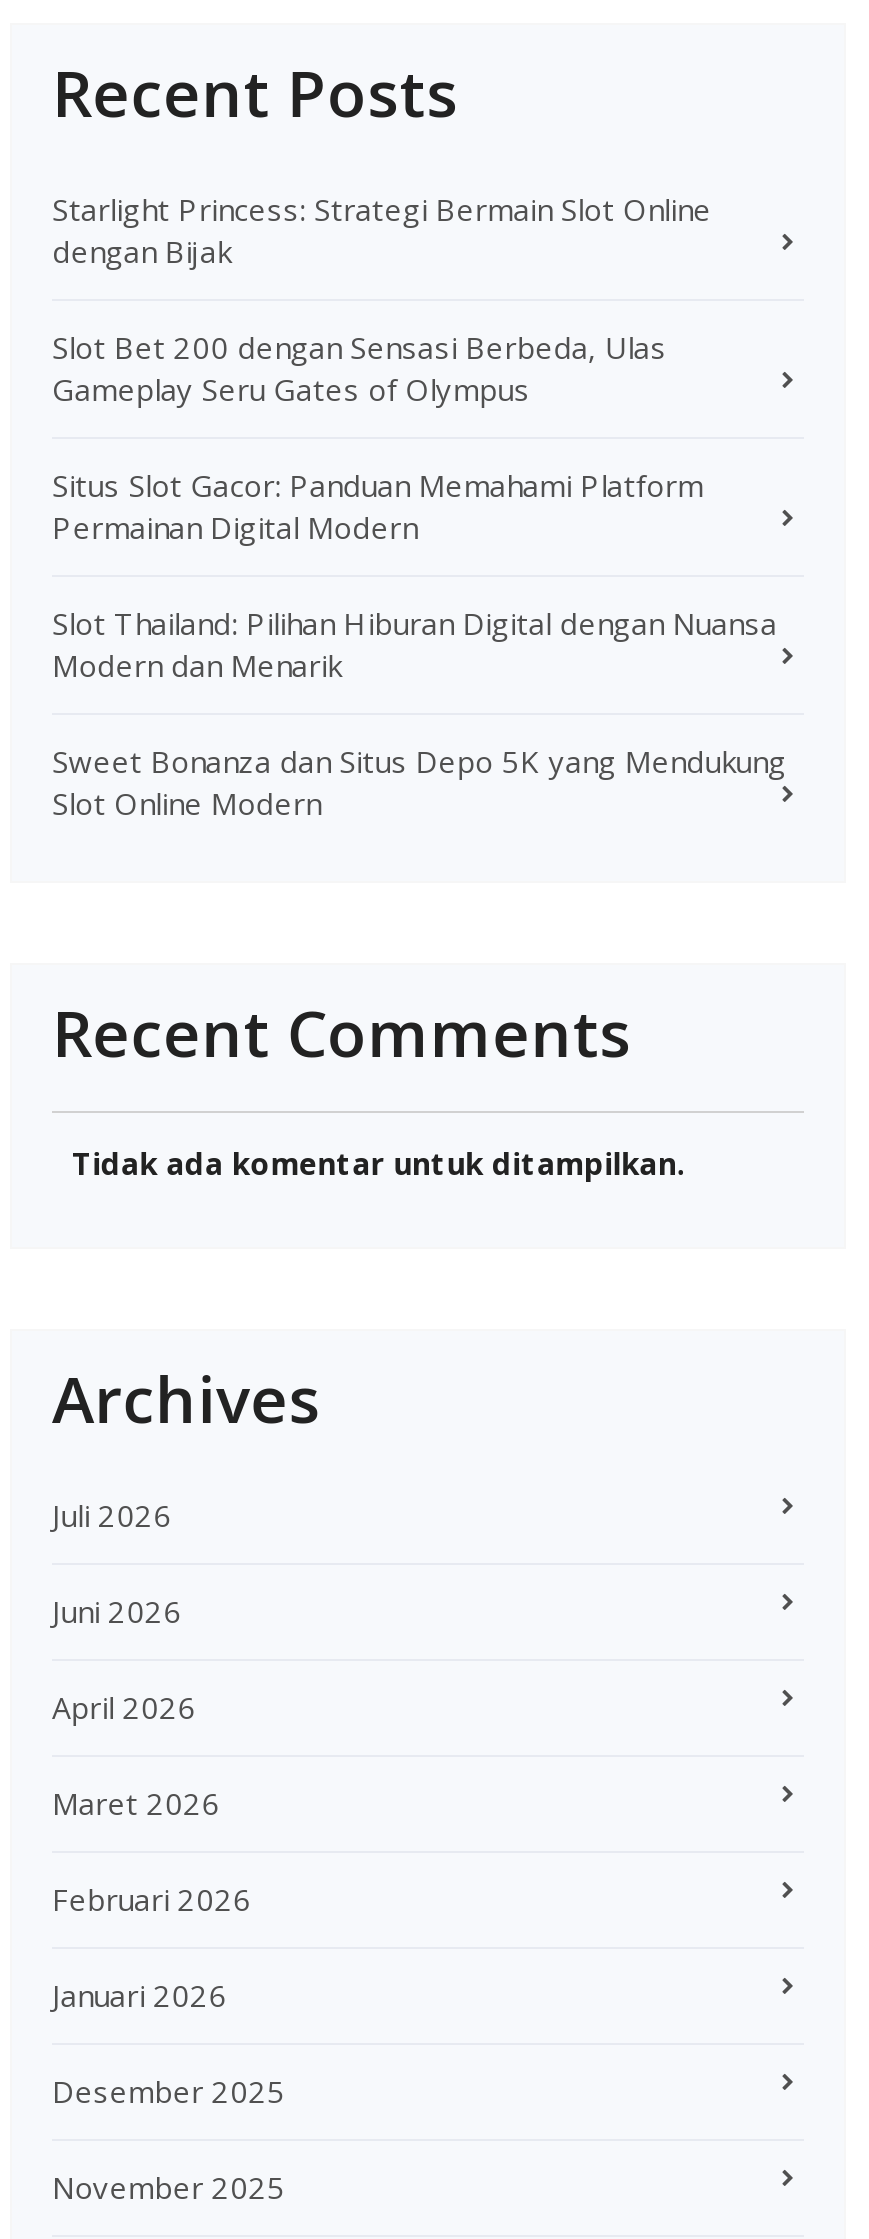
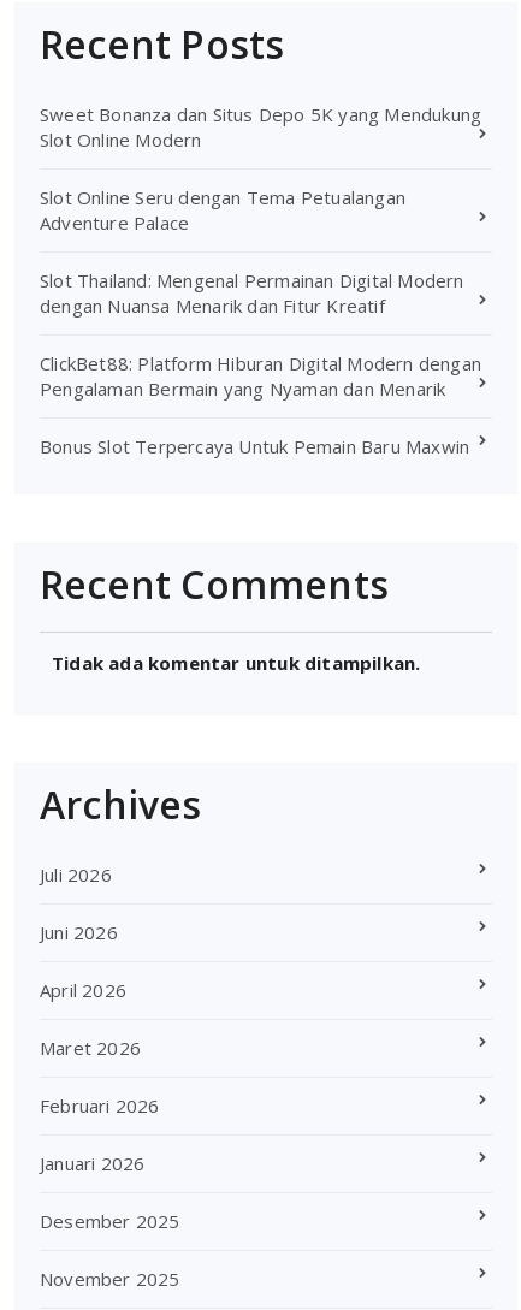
- Starlight Princess: Strategi Bermain Slot Online
- dengan Bijak
- Slot Bet 200 dengan Sensasi Berbeda, Ulas
- Gameplay Seru Gates of Olympus
- Situs Slot Gacor: Panduan Memahami Platform
- Permainan Digital Modern
- Slot Thailand: Pilihan Hiburan Digital dengan Nuansa
- Modern dan Menarik

moved up: Sweet Bonanza dan Situs Depo 5K yang Mendukung | Slot Online Modern

+ Slot Online Seru dengan Tema Petualangan
+ Adventure Palace
+ Slot Thailand: Mengenal Permainan Digital Modern
+ dengan Nuansa Menarik dan Fitur Kreatif
+ ClickBet88: Platform Hiburan Digital Modern dengan
+ Pengalaman Bermain yang Nyaman dan Menarik
+ Bonus Slot Terpercaya Untuk Pemain Baru Maxwin
